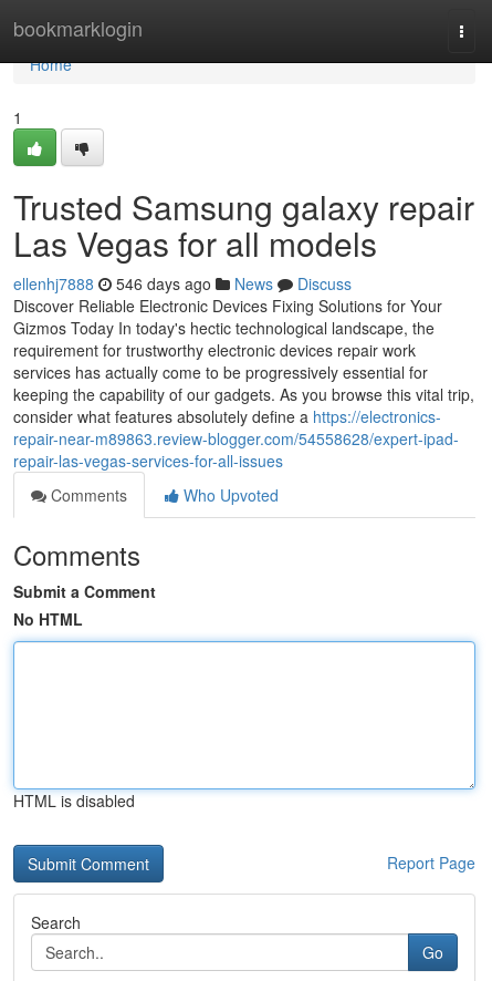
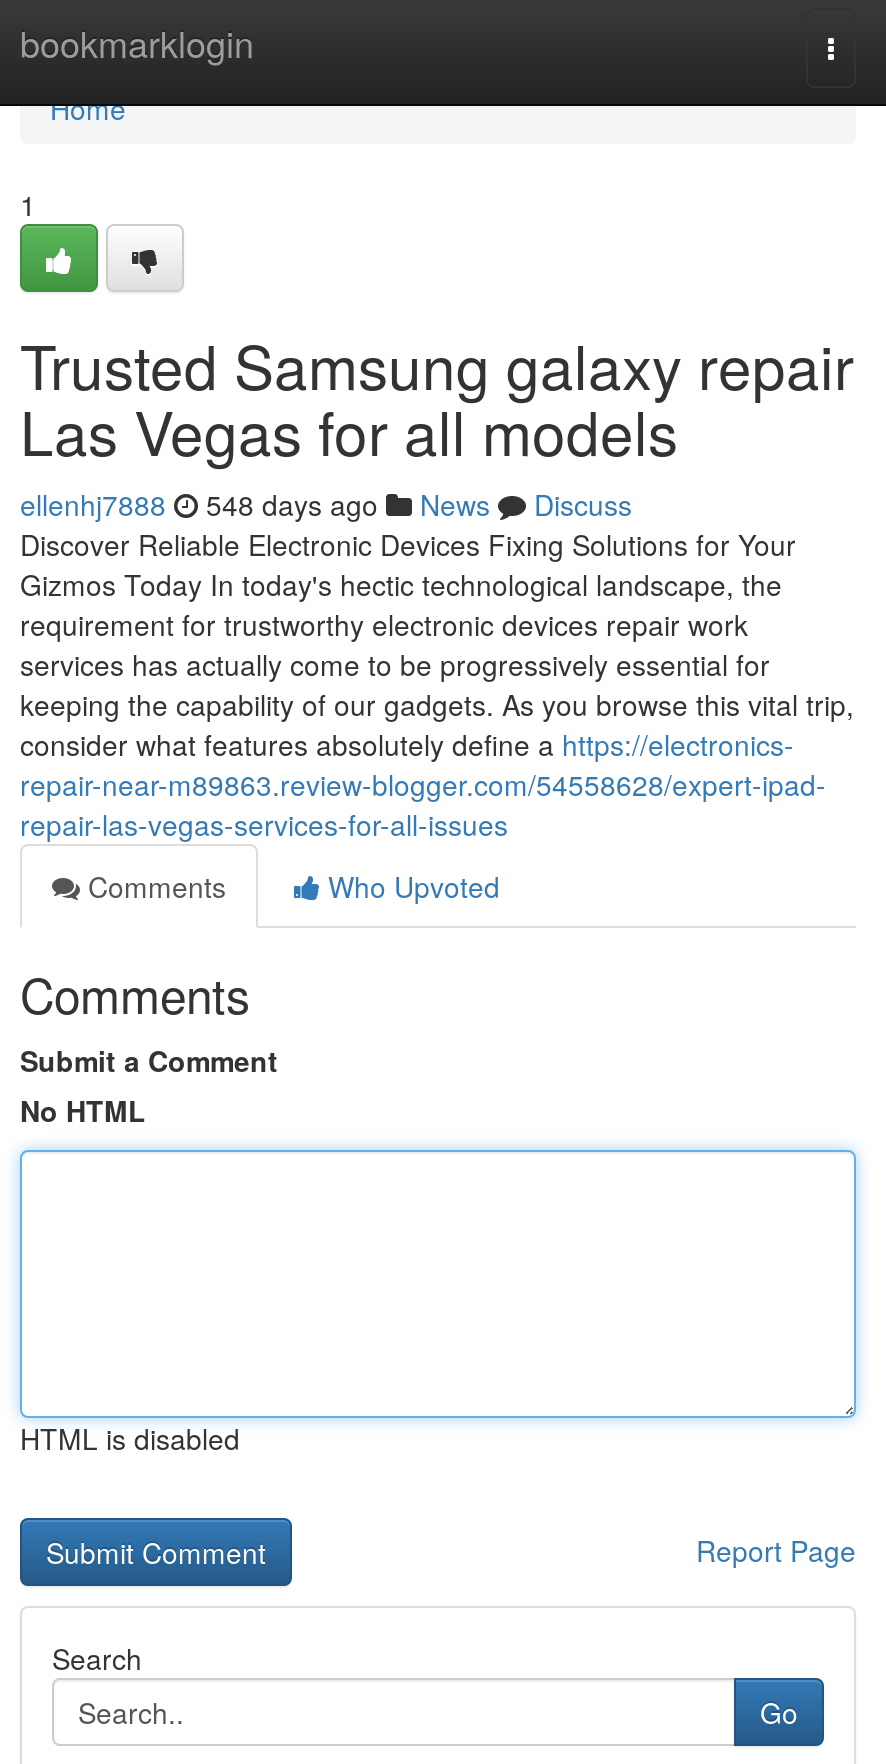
- ellenhj7888 546 days ago News Discuss
+ ellenhj7888 548 days ago News Discuss
